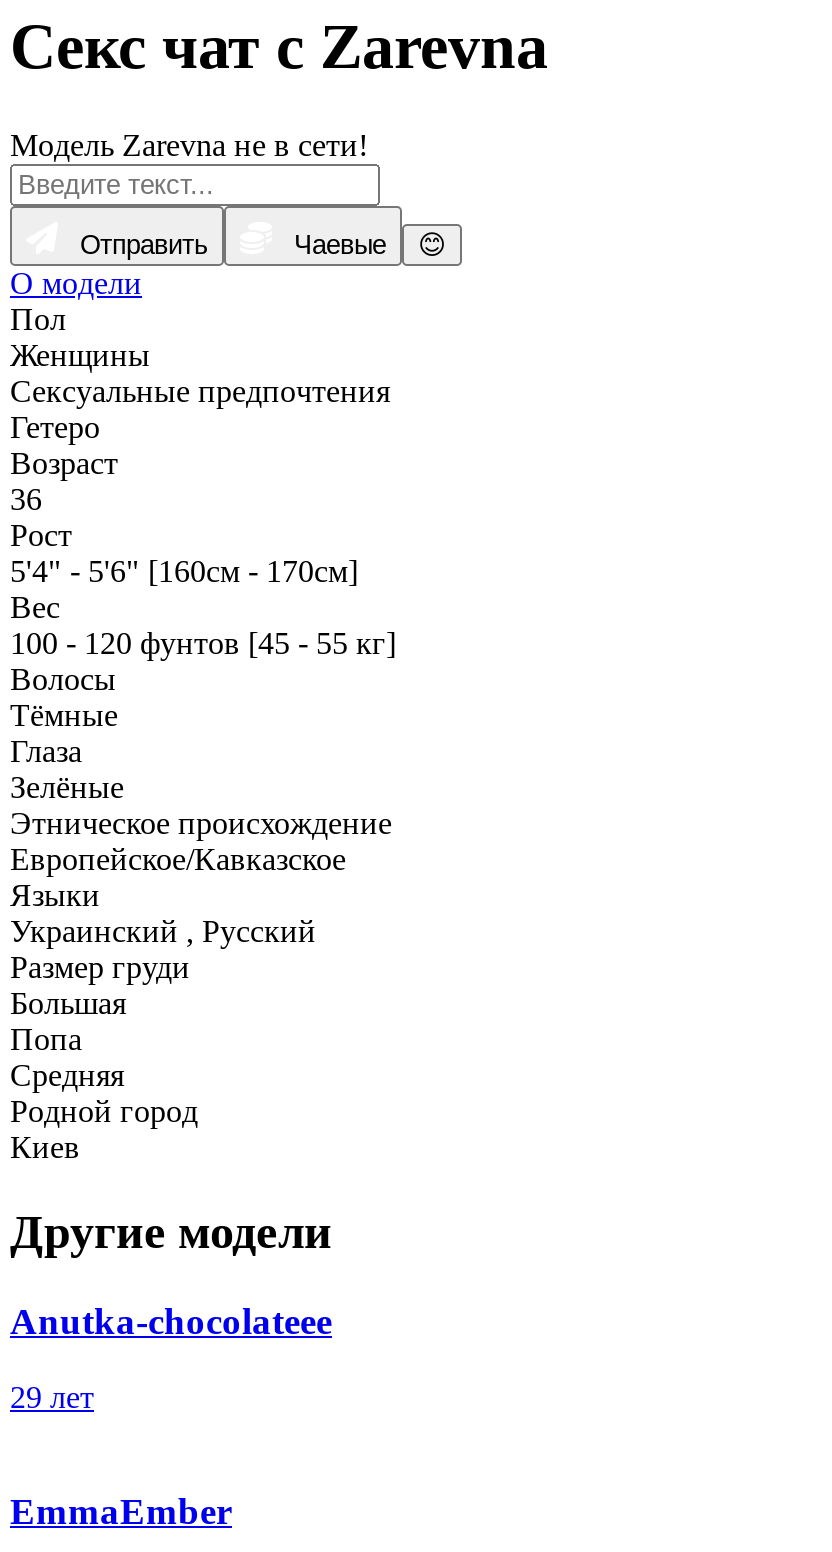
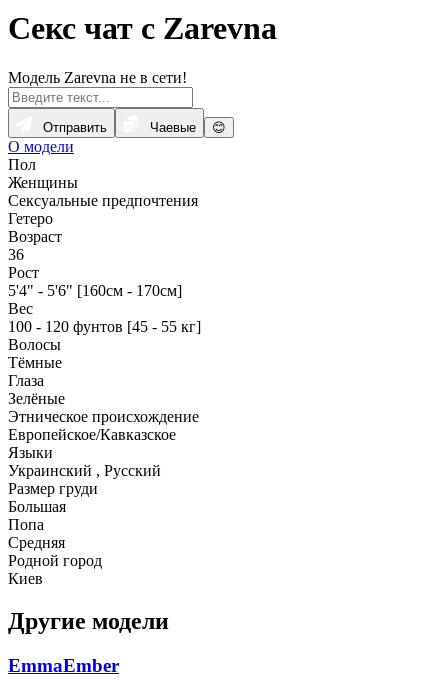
- Anutka-chocolateee
- 29 лет
